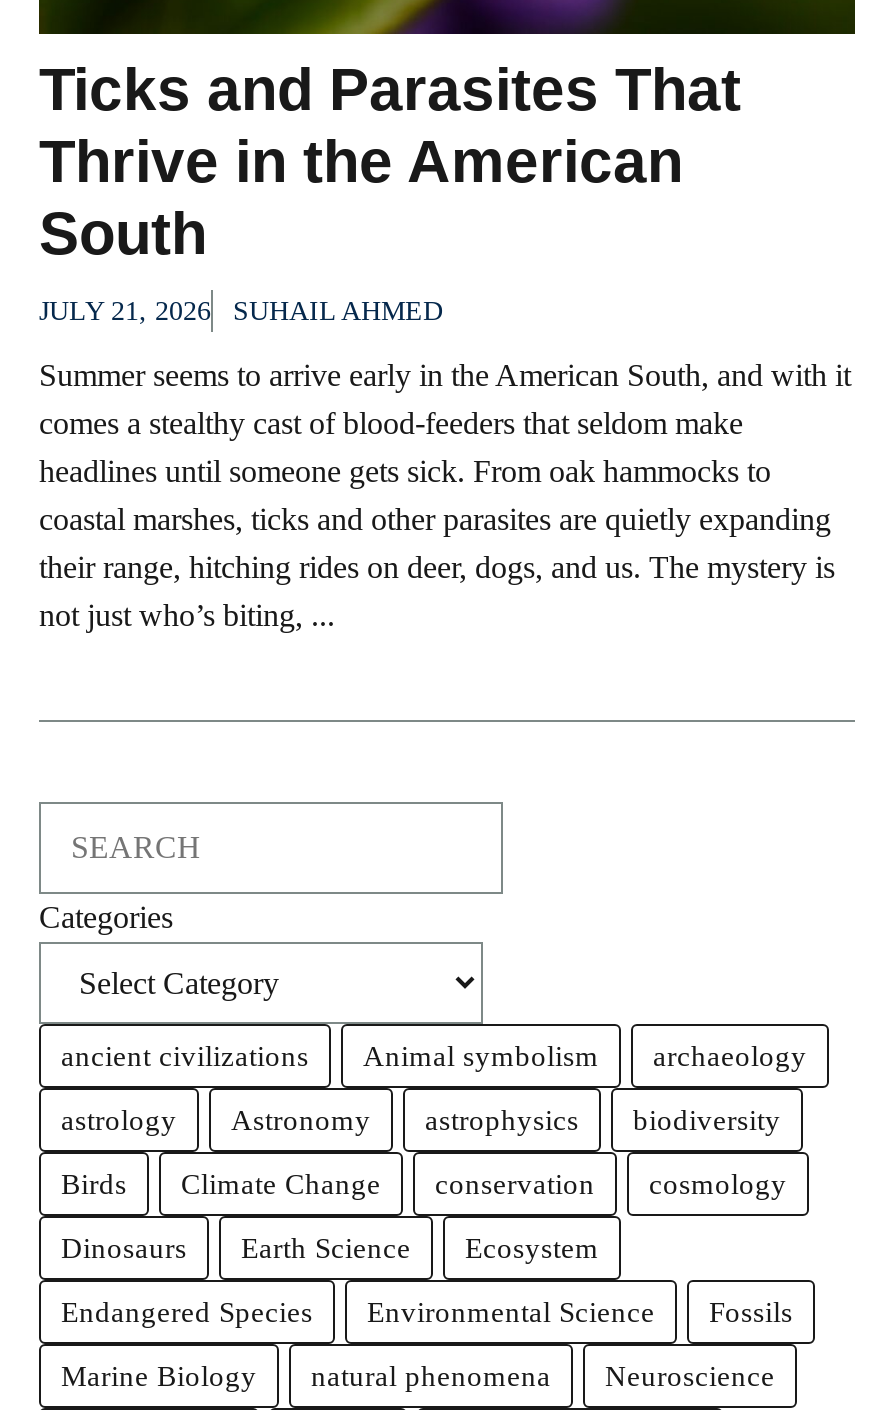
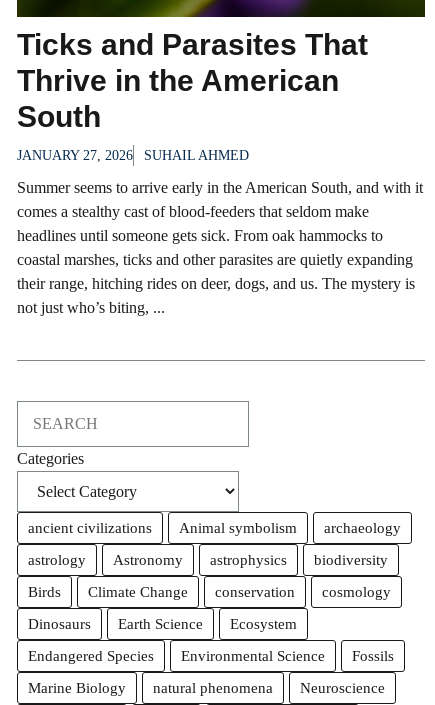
- JULY 21, 2026 SUHAIL AHMED
+ JANUARY 27, 2026 SUHAIL AHMED
